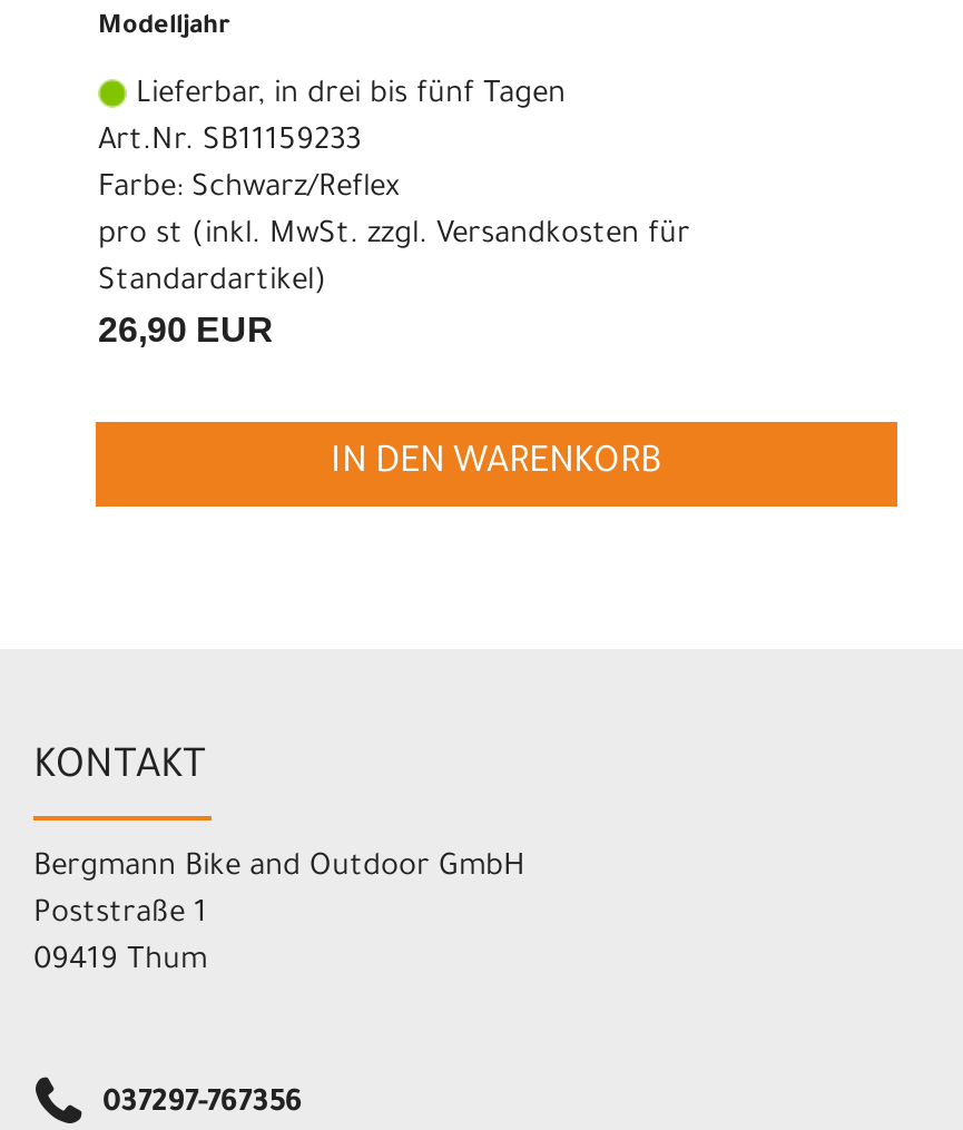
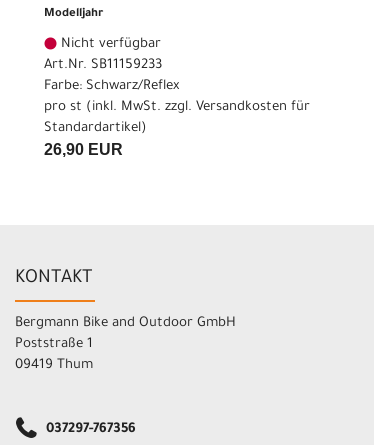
- Lieferbar, in drei bis fünf Tagen
+ Nicht verfügbar

- IN DEN WARENKORB
